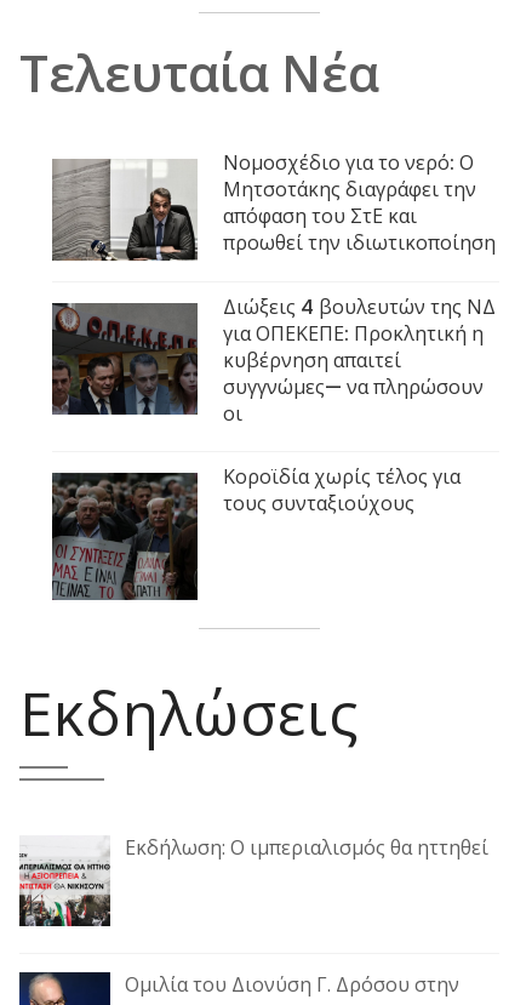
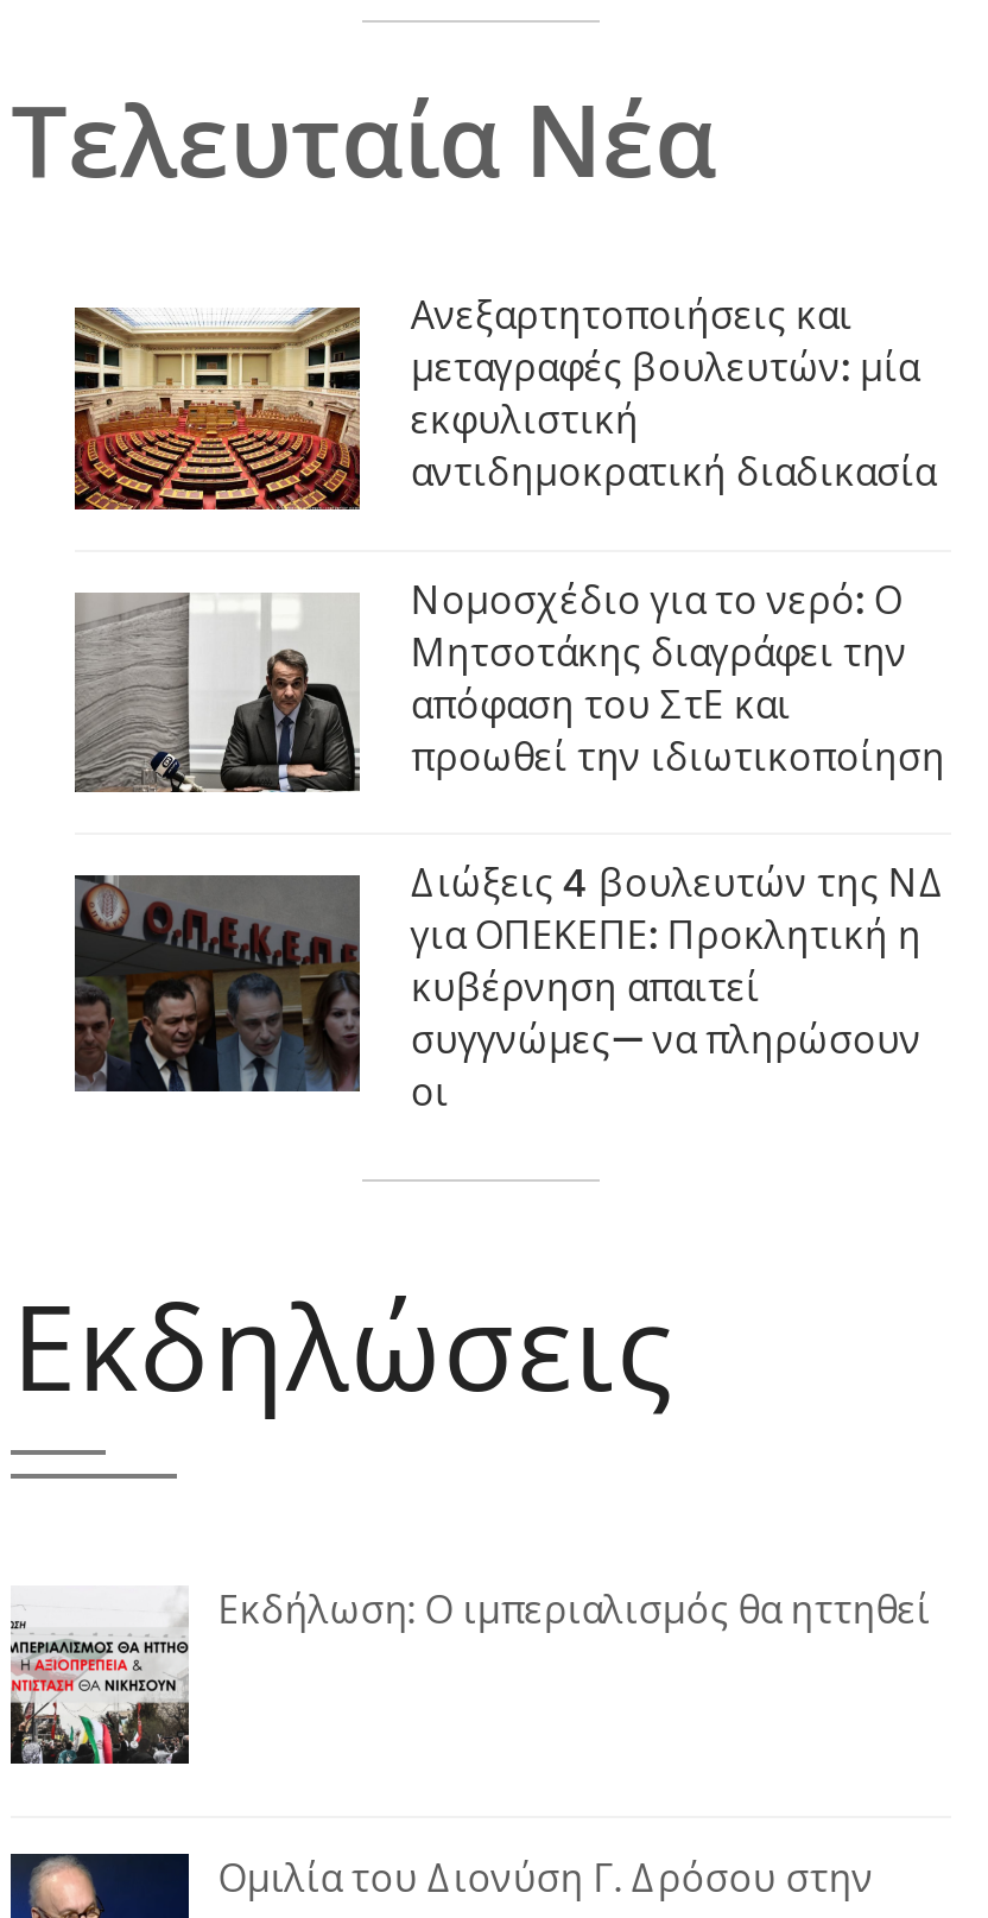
+ [image]
+ Ανεξαρτητοποιήσεις και
+ μεταγραφές βουλευτών: μία
+ εκφυλιστική
+ αντιδημοκρατική διαδικασία

moved down: [image] | Νομοσχέδιο για το νερό: Ο | Μητσοτάκης διαγράφει την | ... | συγγνώμες— να πληρώσουν | οι

- [image]
- Κοροϊδία χωρίς τέλος για
- τους συνταξιούχους
